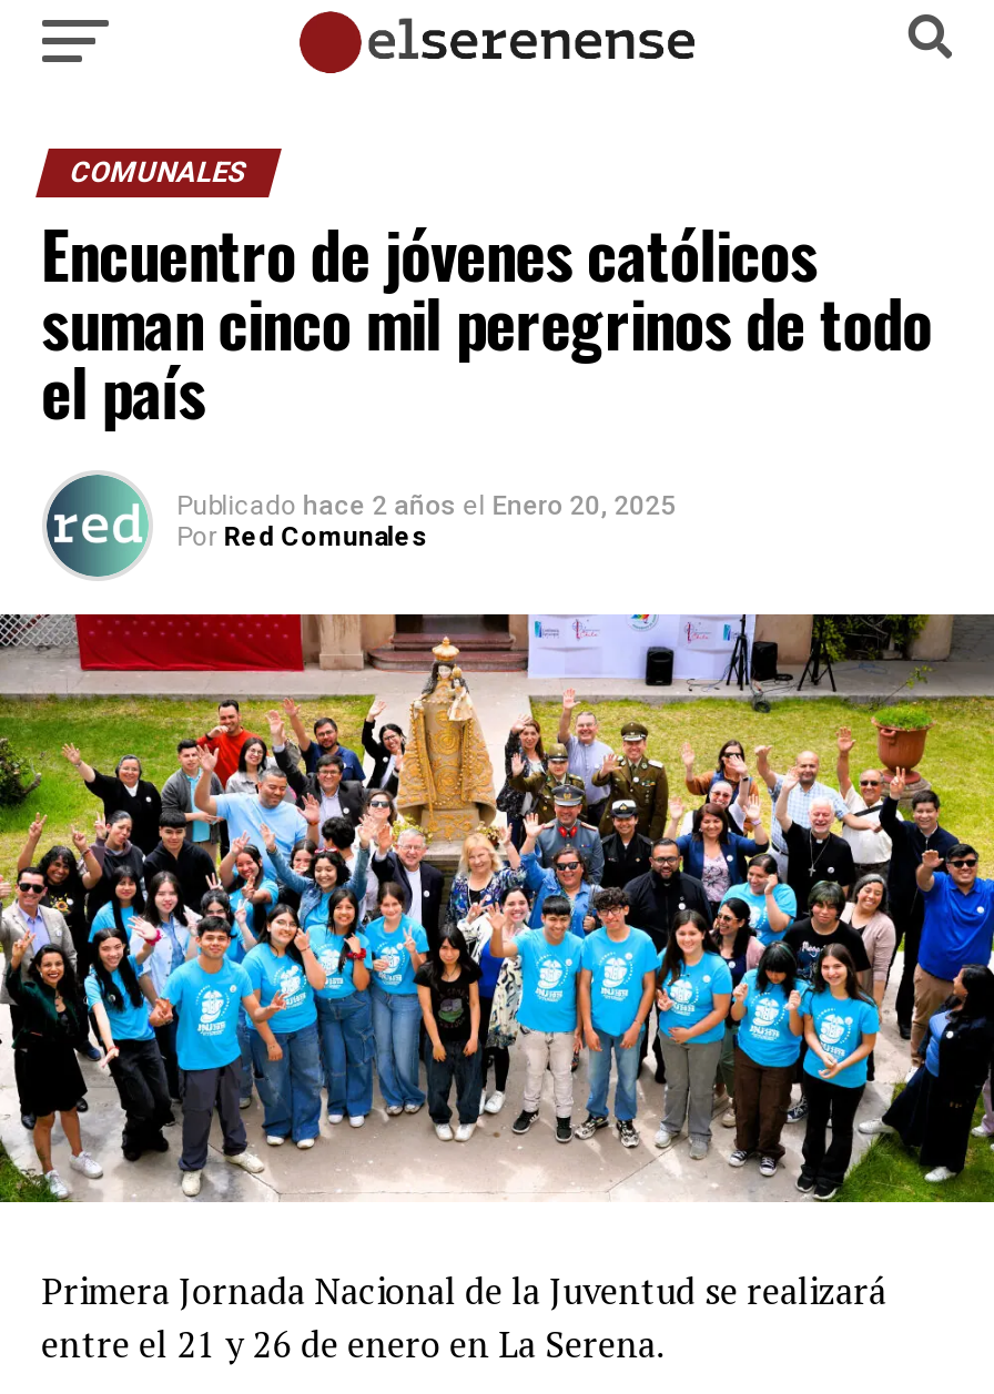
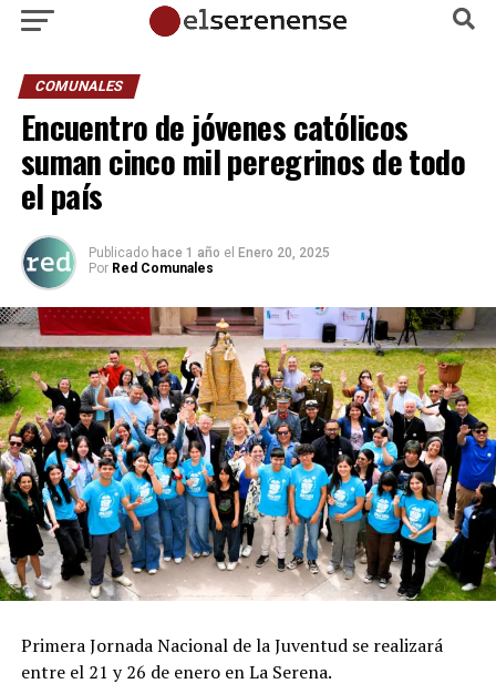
- Publicado hace 2 años el Enero 20, 2025
+ Publicado hace 1 año el Enero 20, 2025
